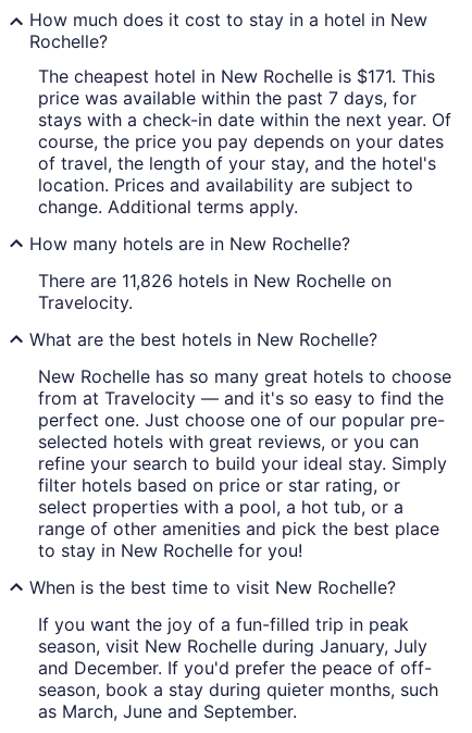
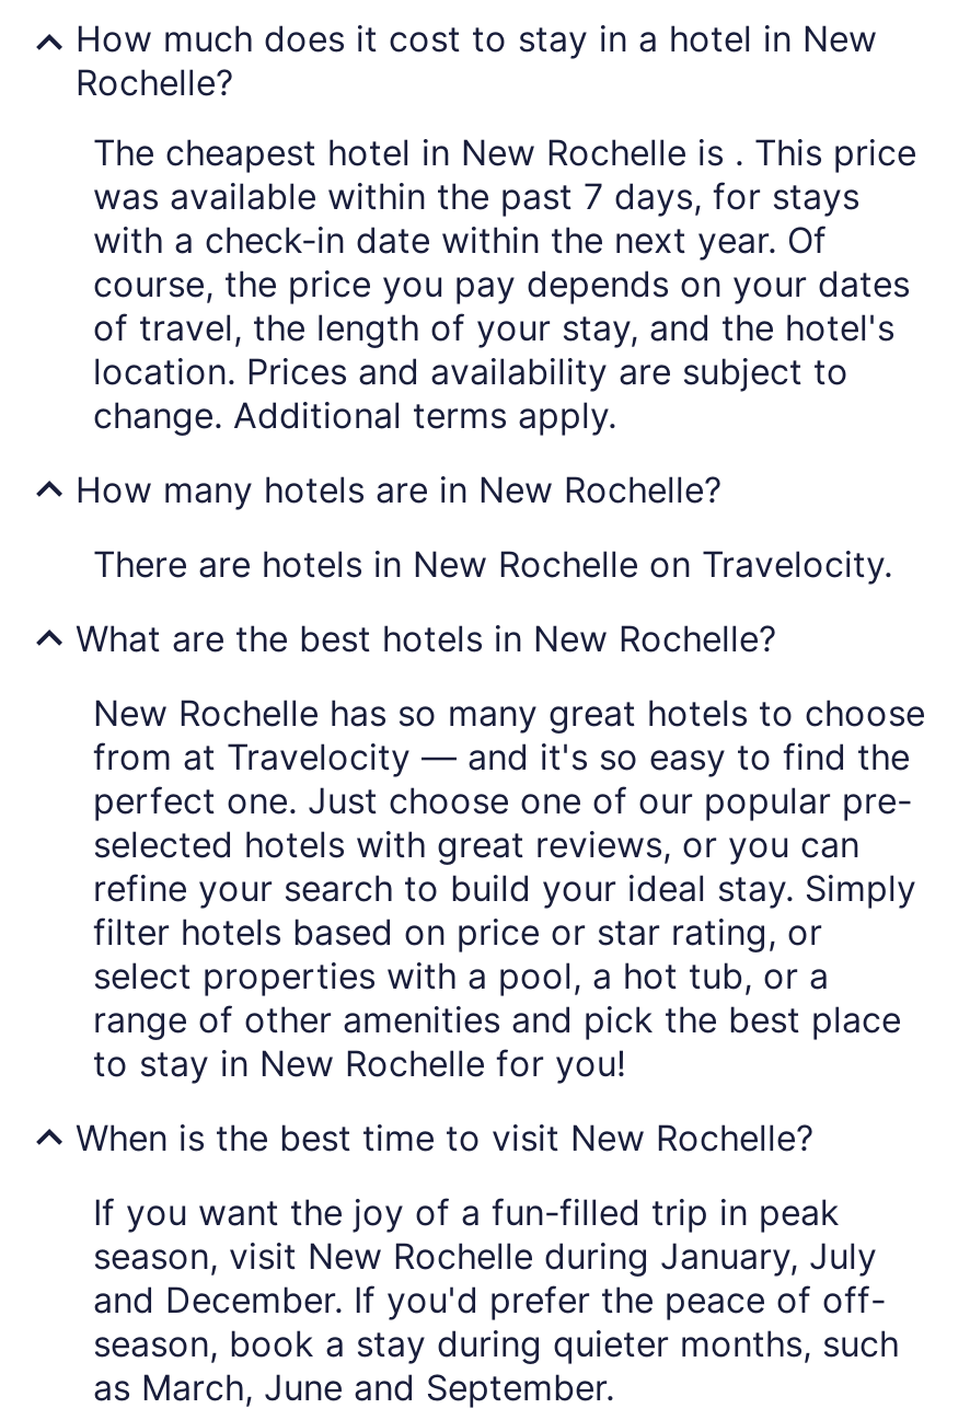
- The cheapest hotel in New Rochelle is $171. This
- price was available within the past 7 days, for
- stays with a check-in date within the next year. Of
+ The cheapest hotel in New Rochelle is . This price
+ was available within the past 7 days, for stays
+ with a check-in date within the next year. Of

- There are 11,826 hotels in New Rochelle on
- Travelocity.
+ There are hotels in New Rochelle on Travelocity.
